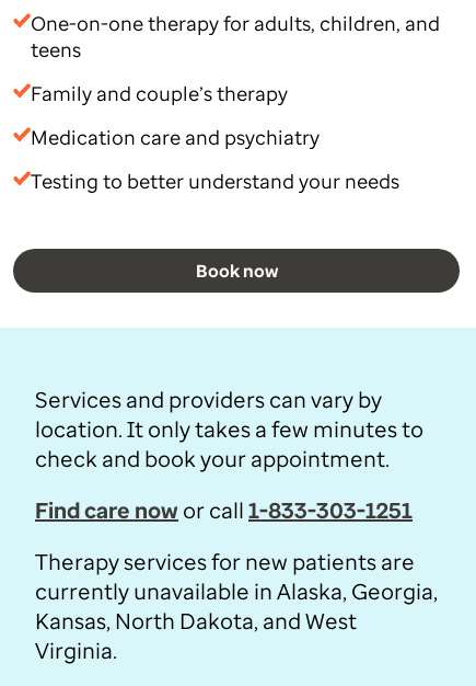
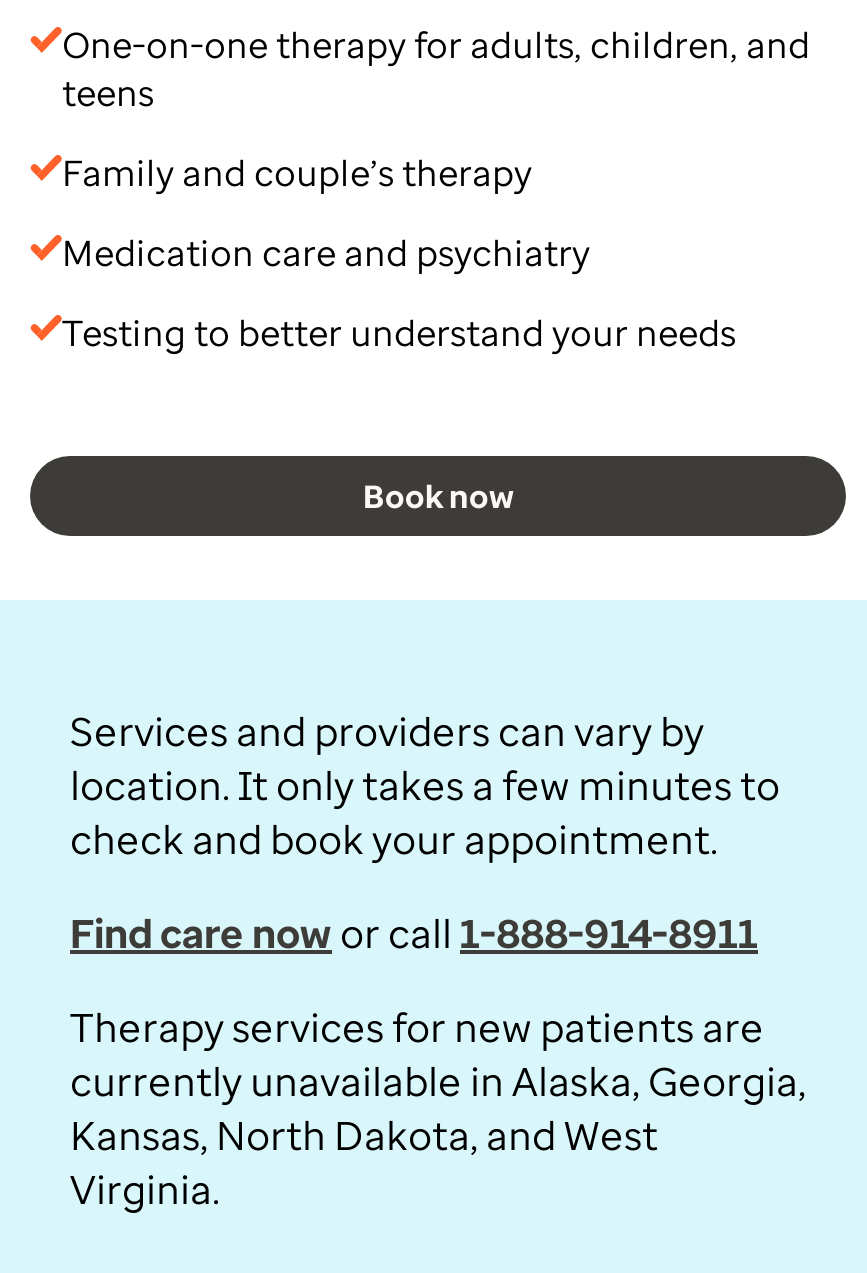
- Find care now or call 1-833-303-1251
+ Find care now or call 1-888-914-8911
